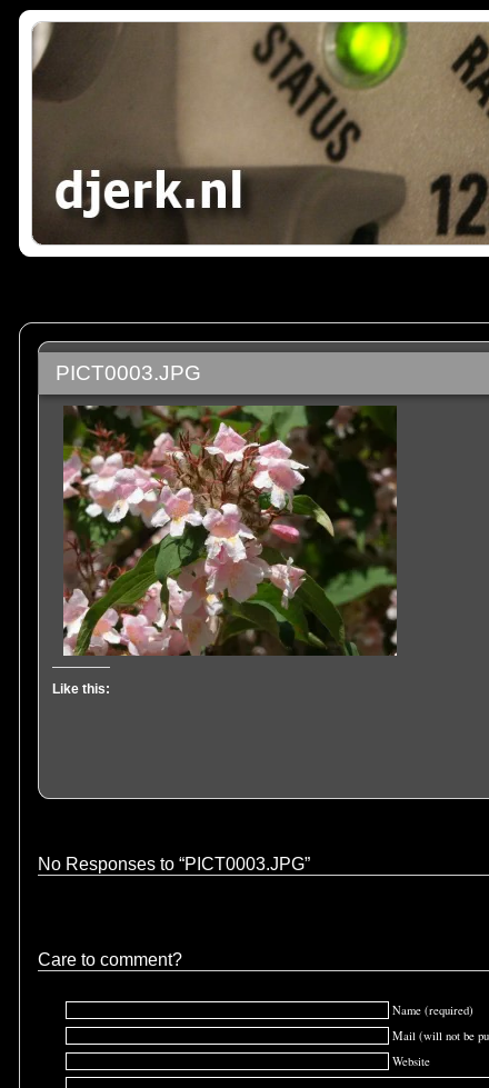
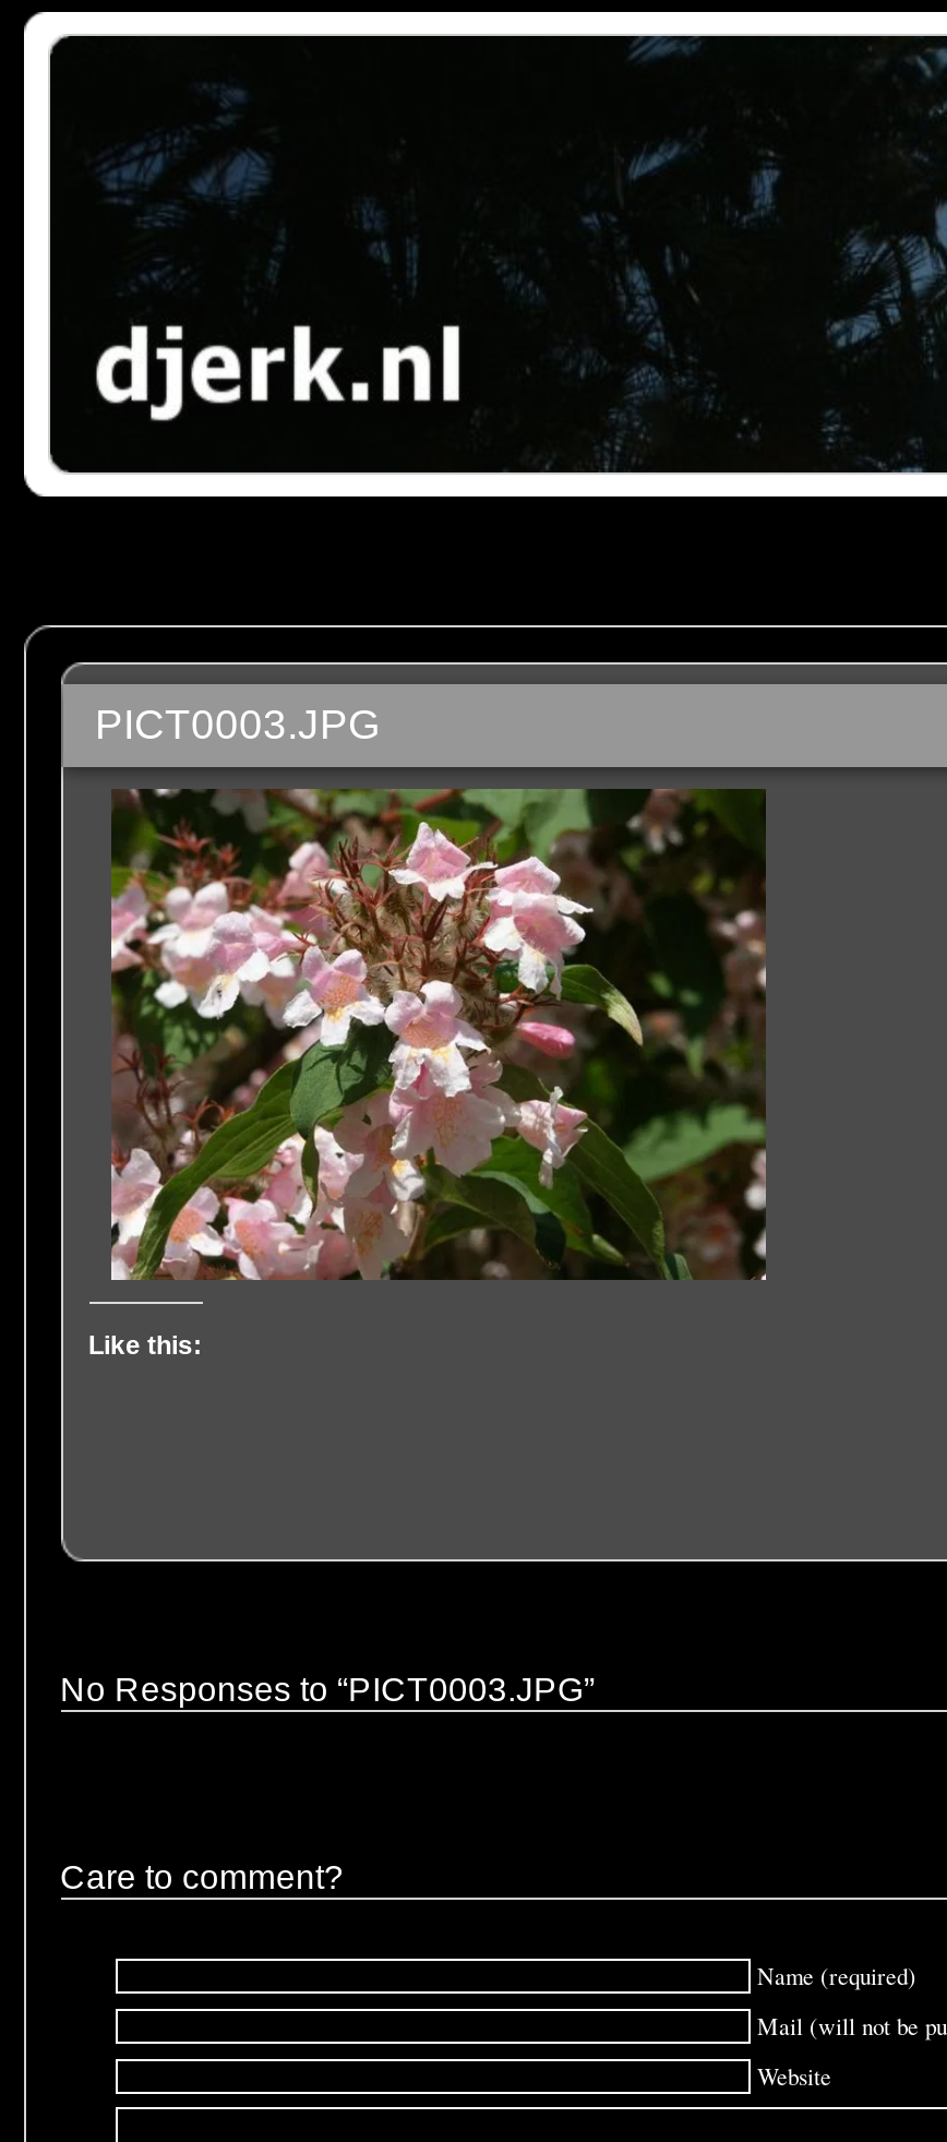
- [image]
+ [image]
